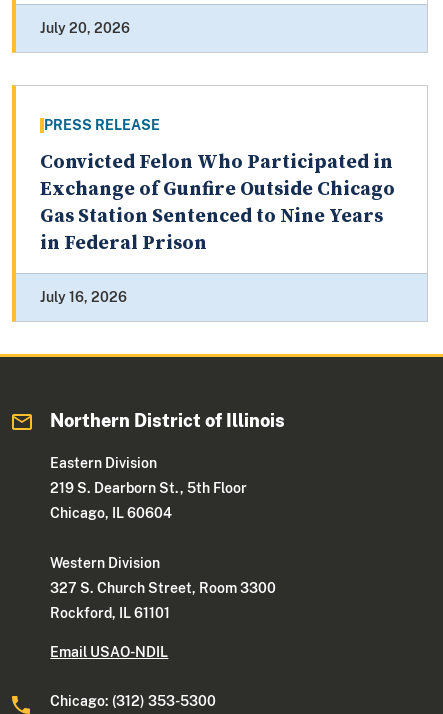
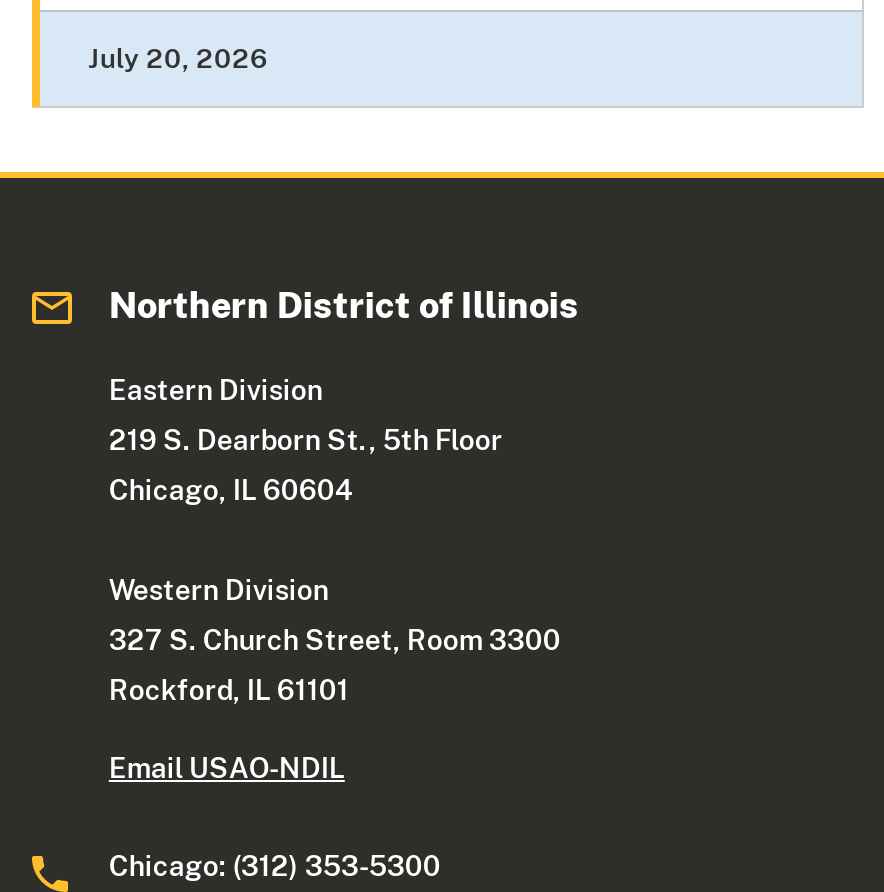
- PRESS RELEASE
- Convicted Felon Who Participated in
- Exchange of Gunfire Outside Chicago
- Gas Station Sentenced to Nine Years
- in Federal Prison
- July 16, 2026
